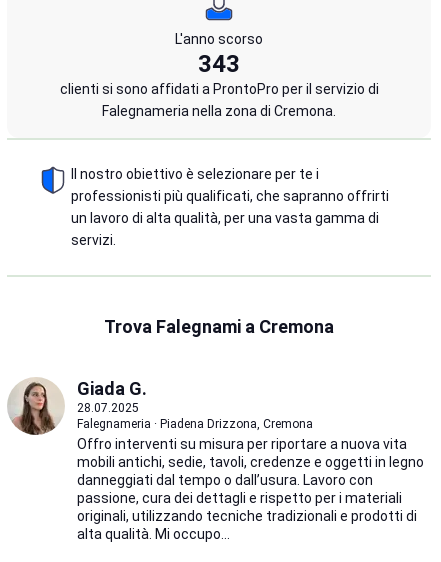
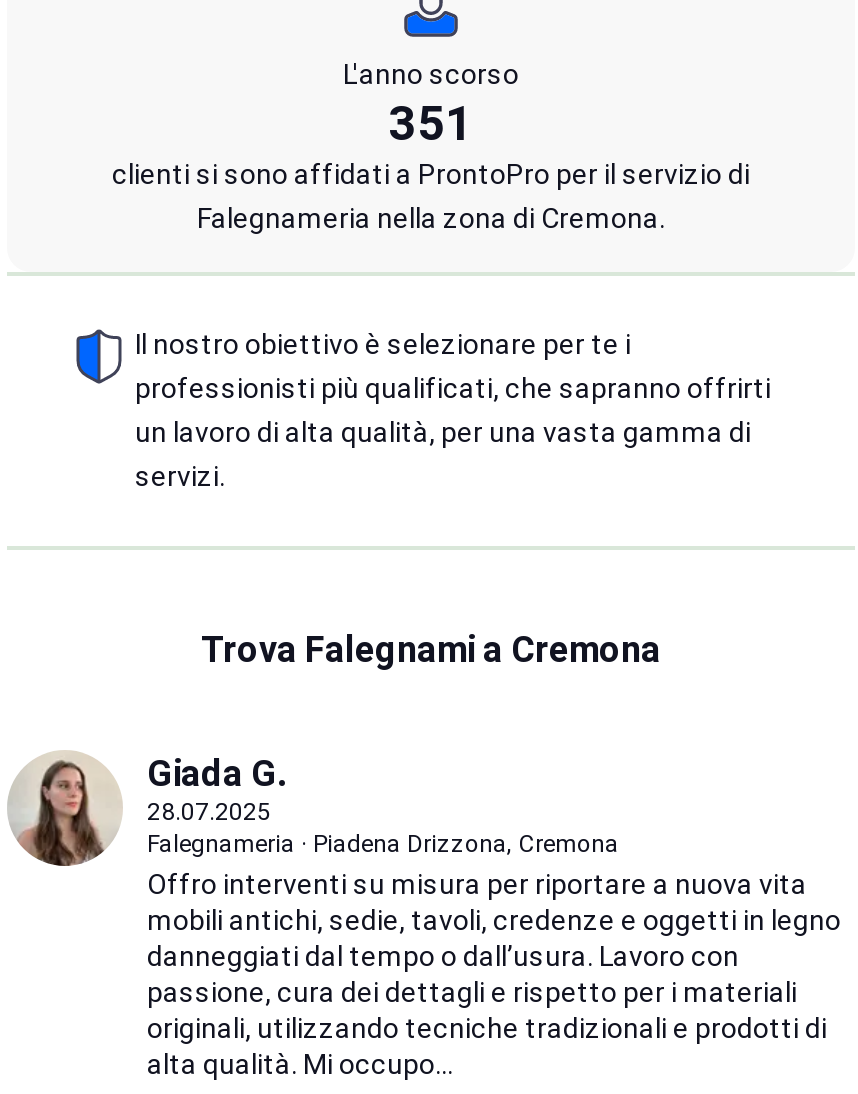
- 343
+ 351
